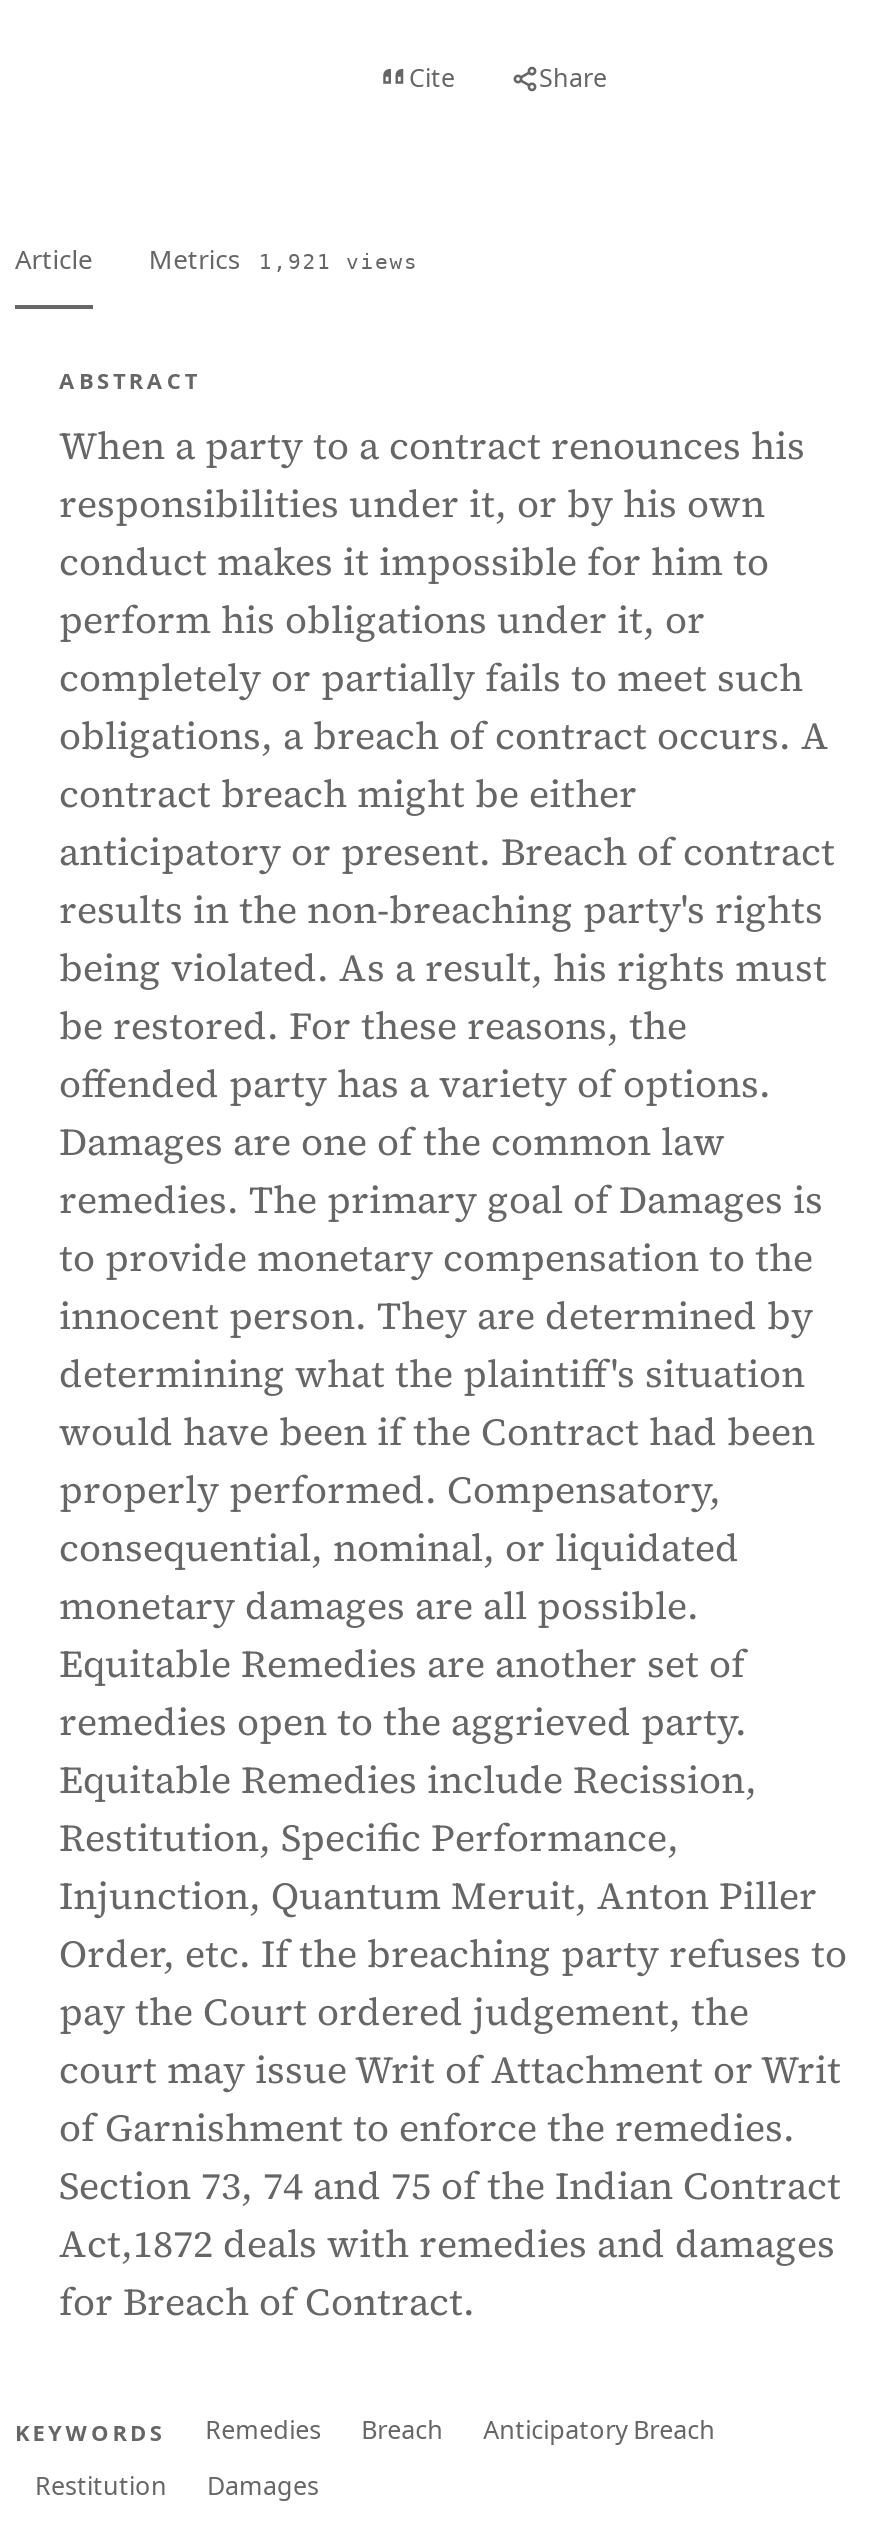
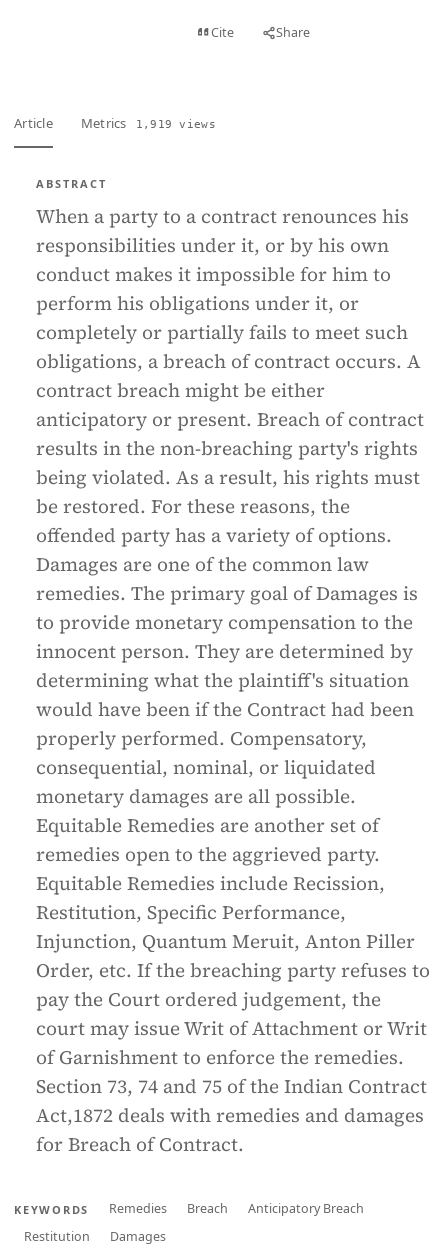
- Metrics 1,921 views
+ Metrics 1,919 views
